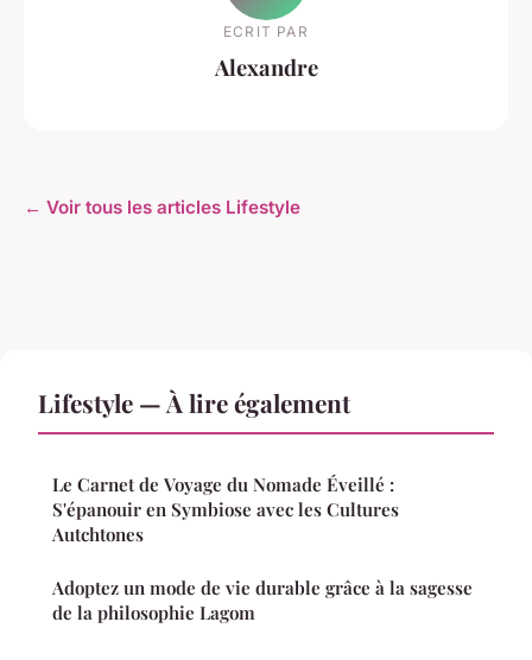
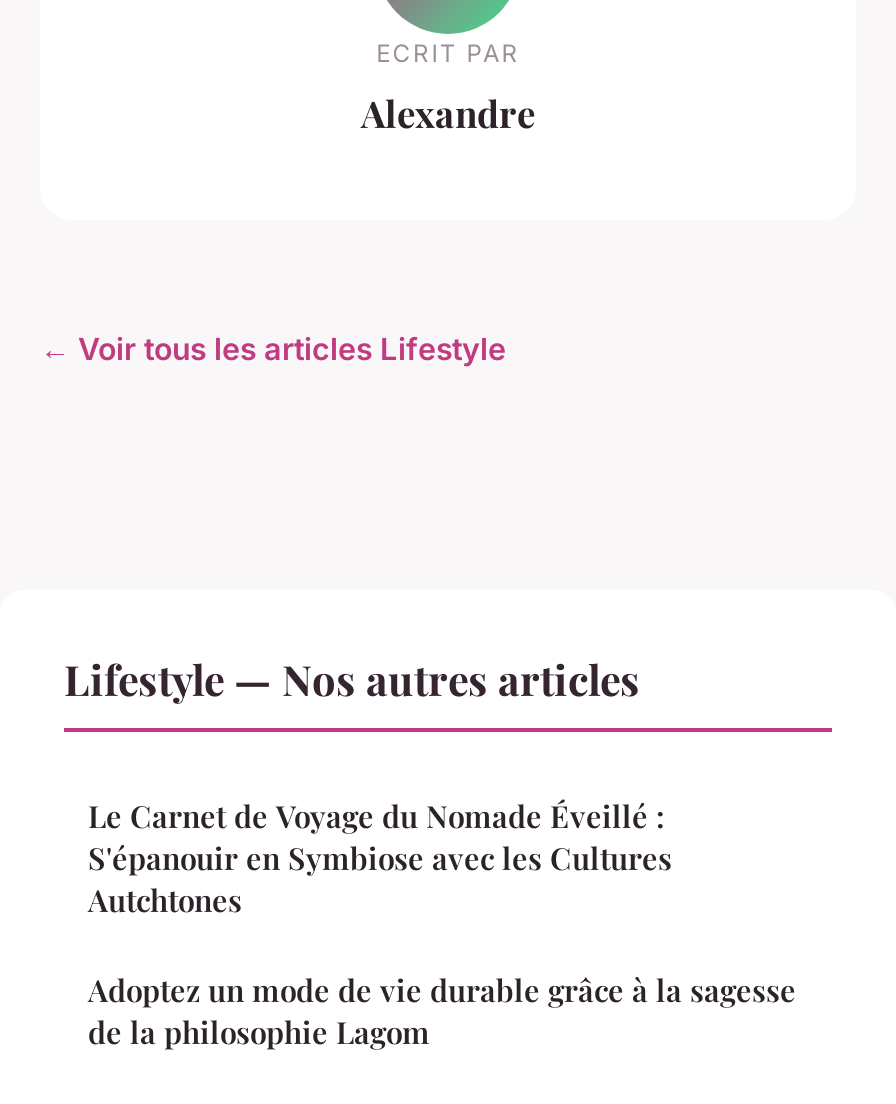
- Lifestyle — À lire également
+ Lifestyle — Nos autres articles
